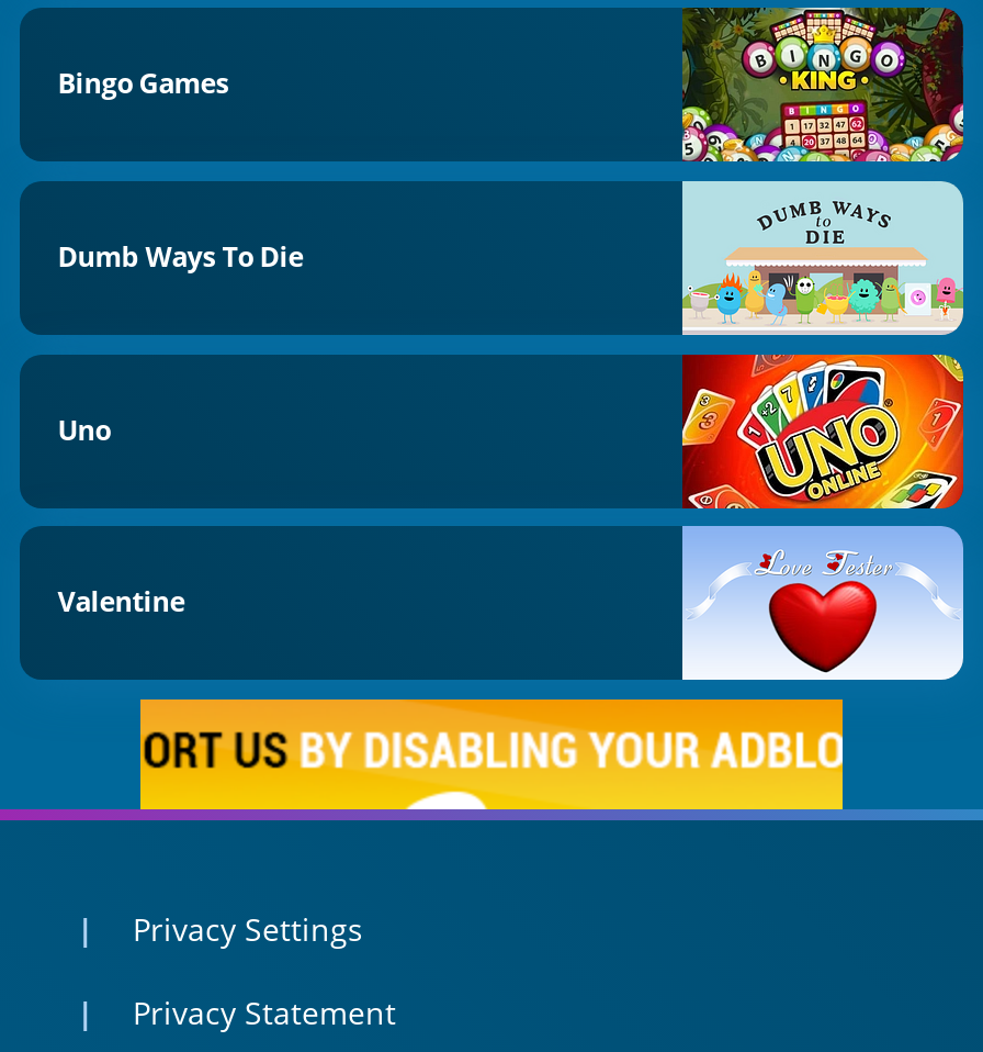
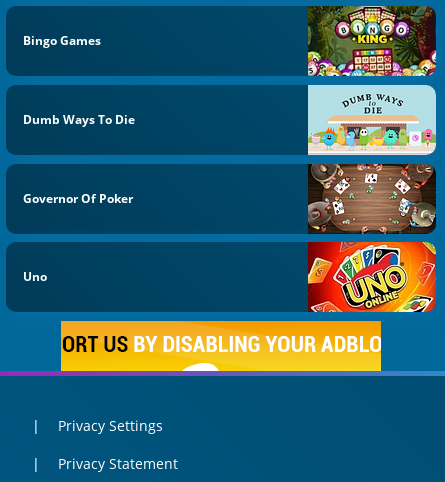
+ Governor Of Poker

+ [image]

moved down: Uno

- [image]

- Valentine
